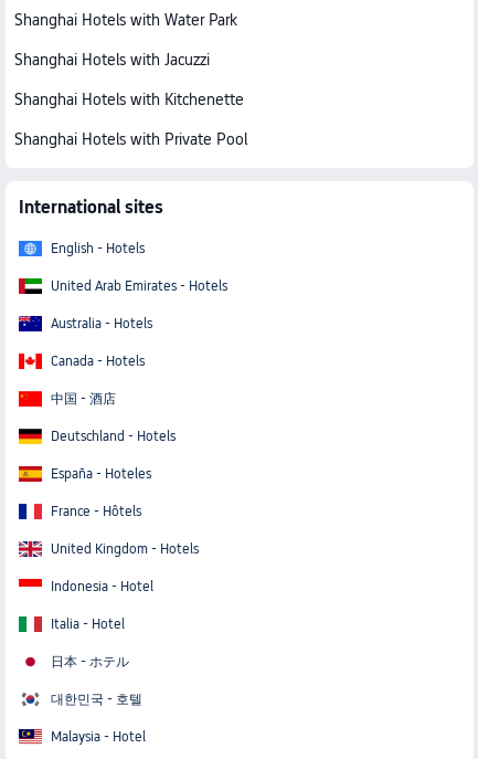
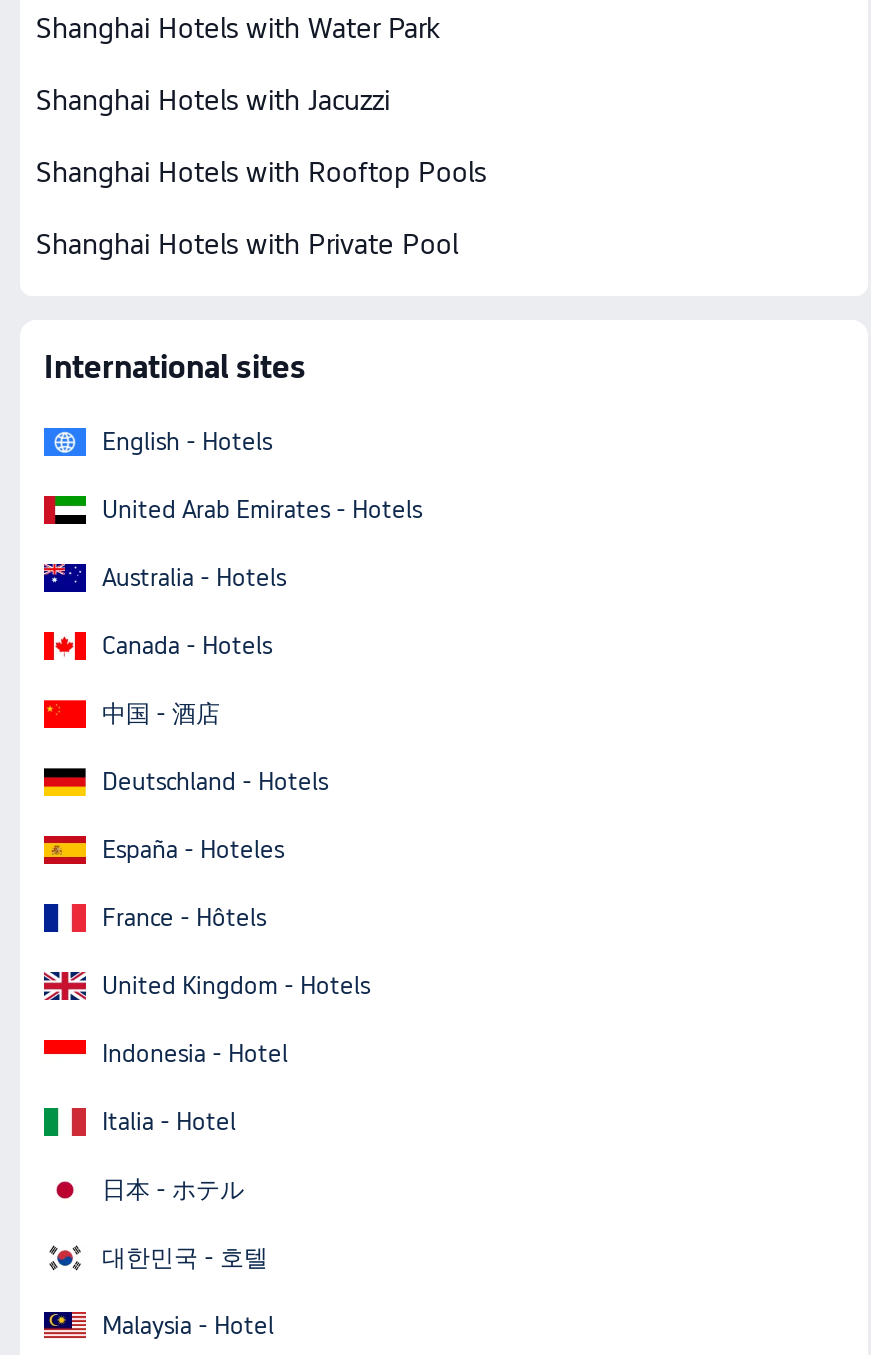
- Shanghai Hotels with Kitchenette
+ Shanghai Hotels with Rooftop Pools
